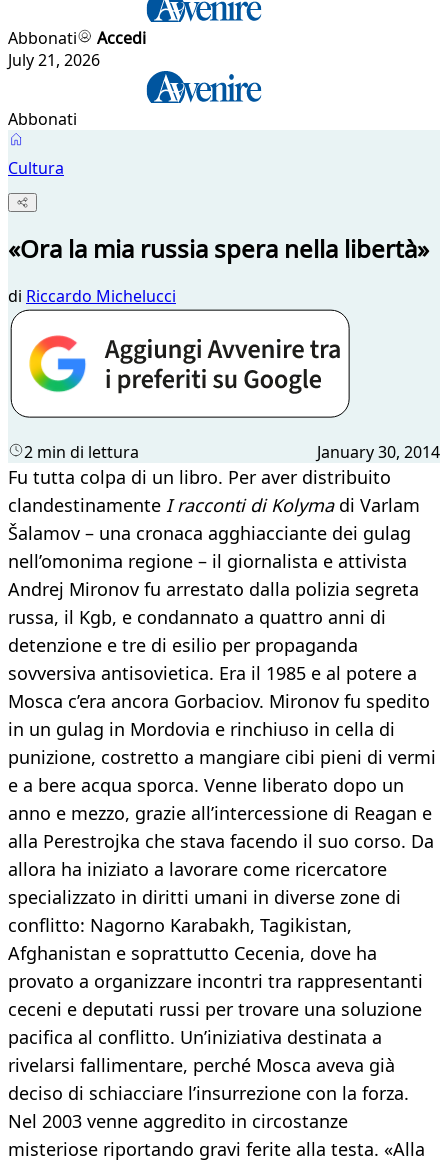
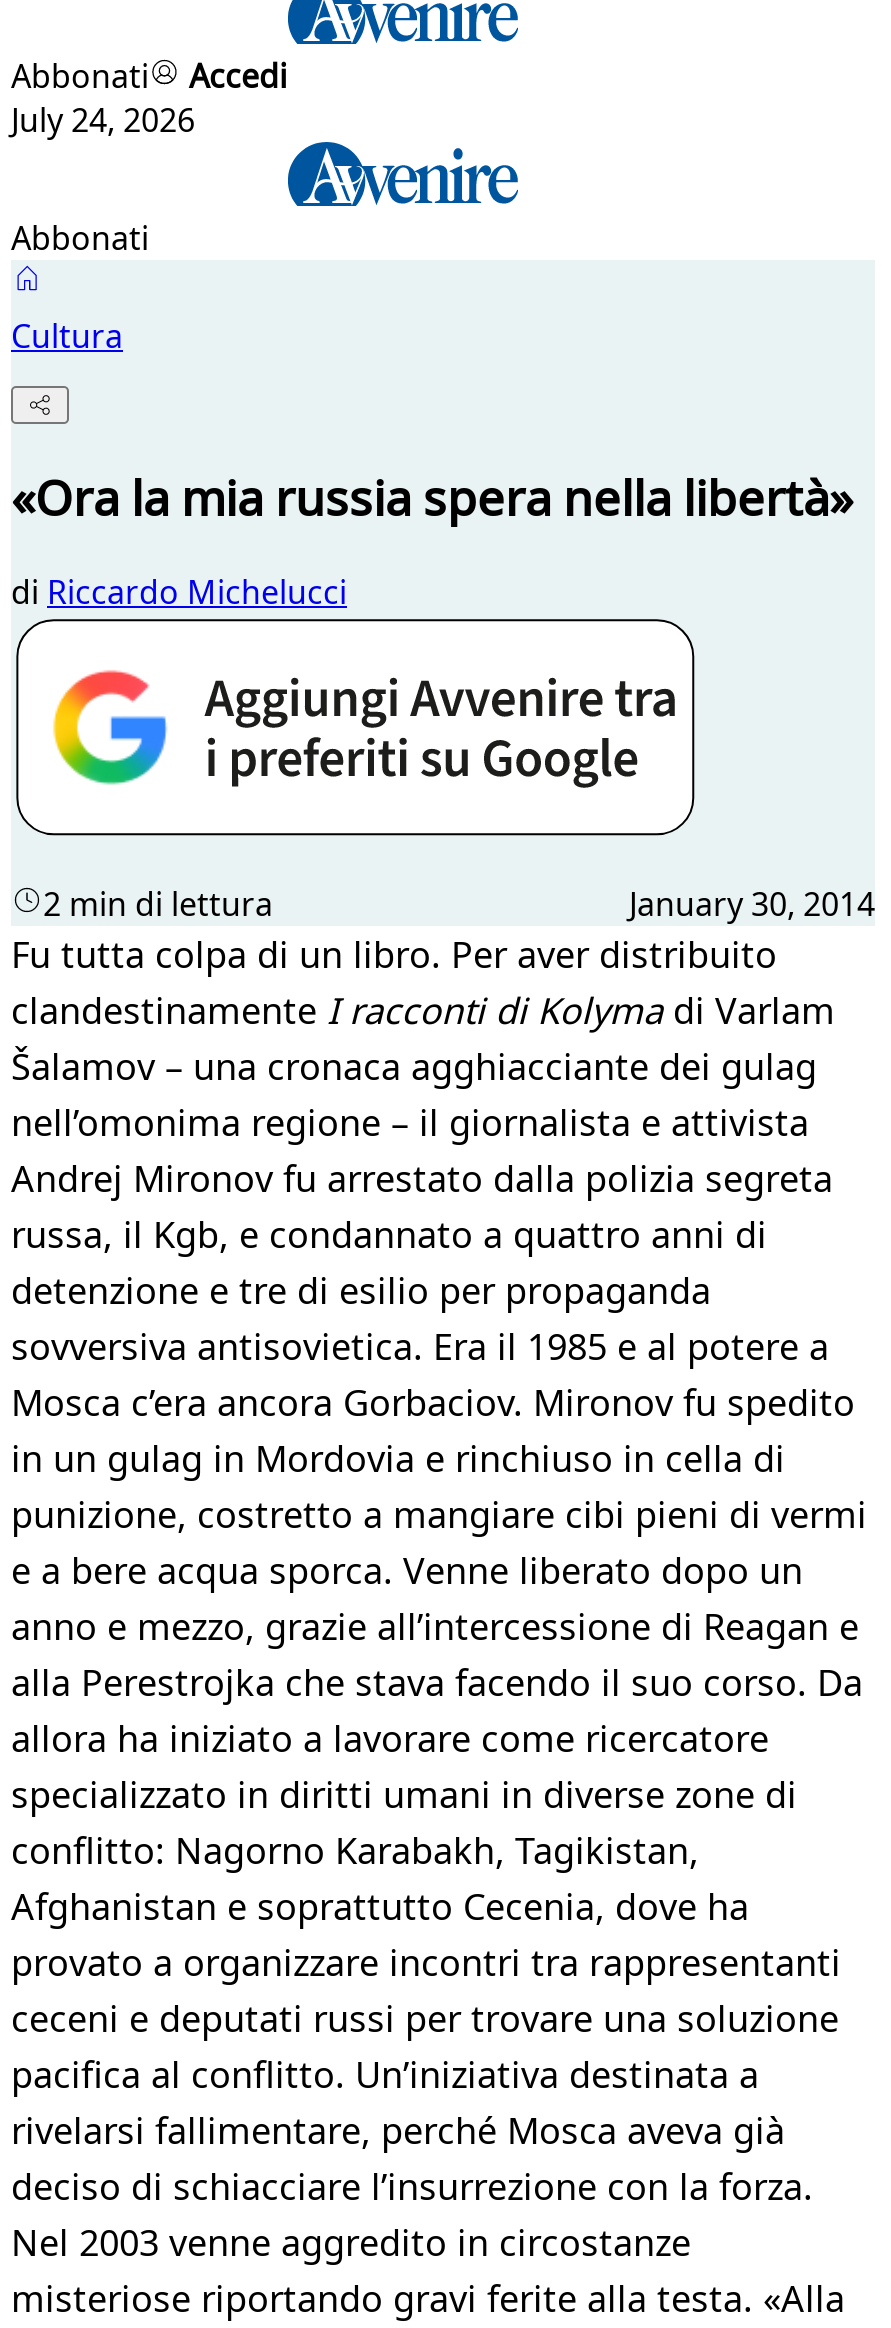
- July 21, 2026
+ July 24, 2026
